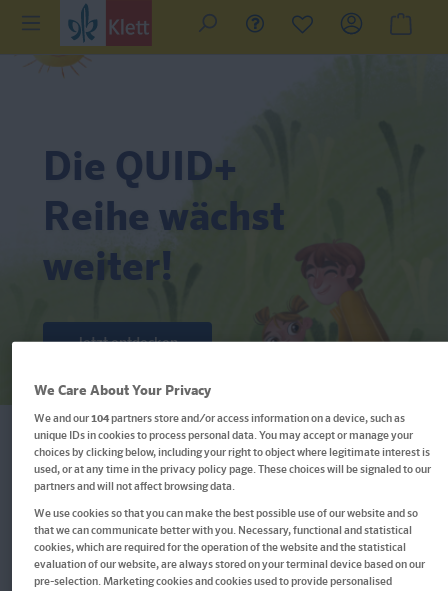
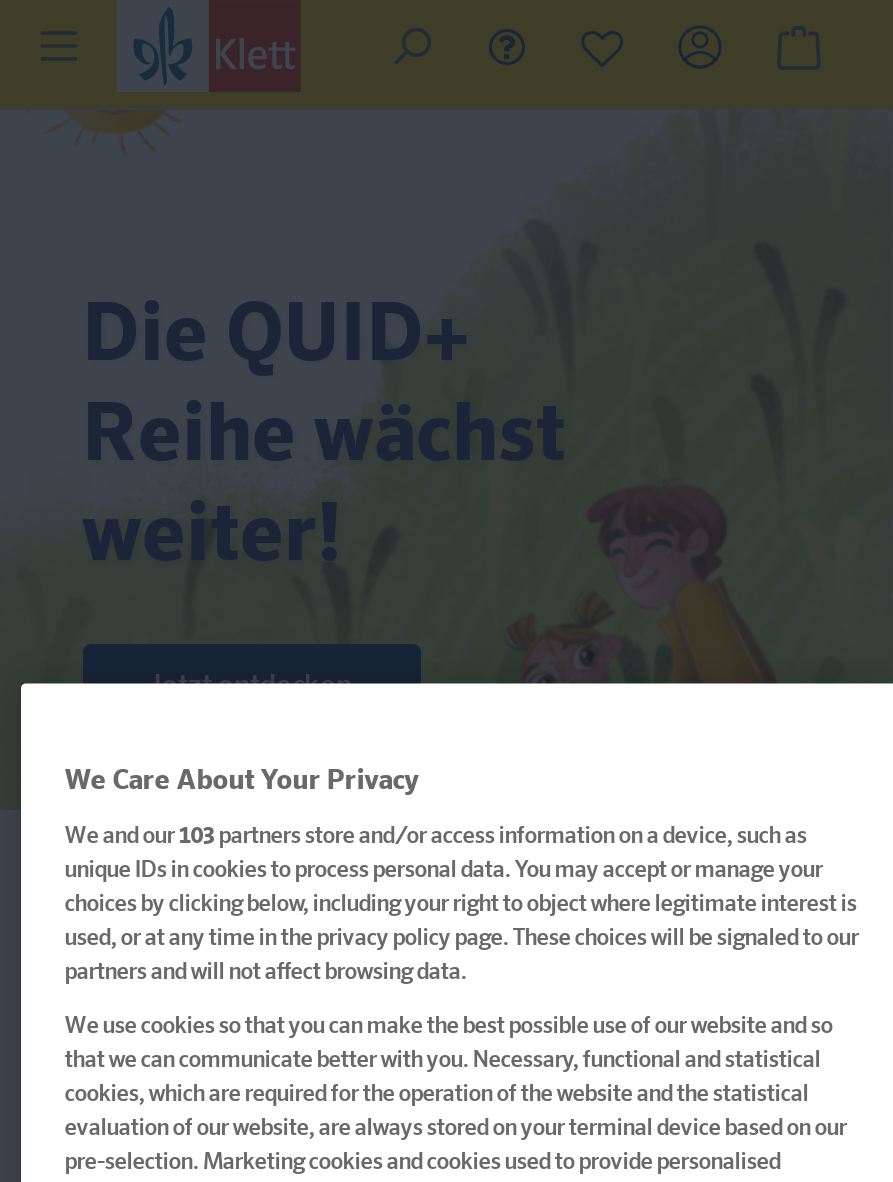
- We and our 104 partners store and/or access information on a device, such as
+ We and our 103 partners store and/or access information on a device, such as
